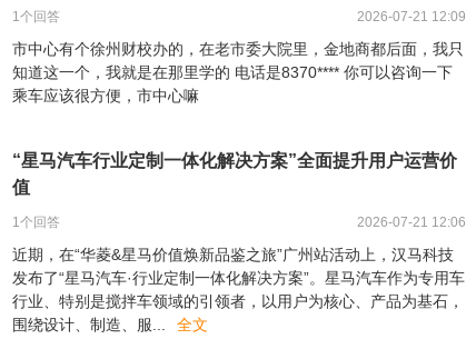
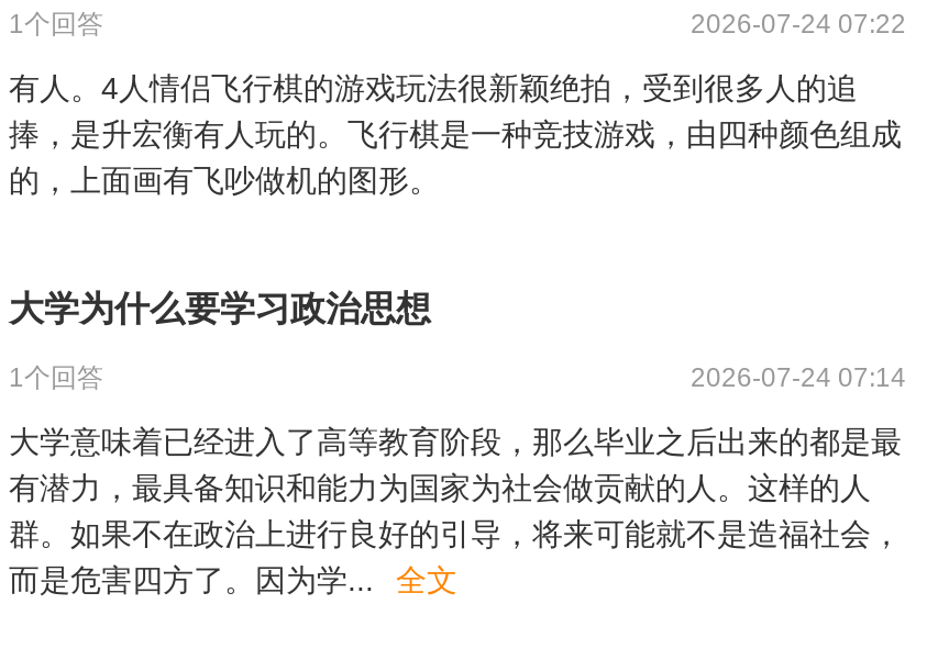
- 2026-07-21 12:09
+ 2026-07-24 07:22

- 市中心有个徐州财校办的，在老市委大院里，金地商都后面，我只
- 知道这一个，我就是在那里学的 电话是8370**** 你可以咨询一下
- 乘车应该很方便，市中心嘛
+ 有人。4人情侣飞行棋的游戏玩法很新颖绝拍，受到很多人的追
+ 捧，是升宏衡有人玩的。飞行棋是一种竞技游戏，由四种颜色组成
+ 的，上面画有飞吵做机的图形。

- “星马汽车行业定制一体化解决方案”全面提升用户运营价
- 值
+ 大学为什么要学习政治思想

- 2026-07-21 12:06
+ 2026-07-24 07:14

- 近期，在“华菱&星马价值焕新品鉴之旅”广州站活动上，汉马科技
- 发布了“星马汽车·行业定制一体化解决方案”。星马汽车作为专用车
- 行业、特别是搅拌车领域的引领者，以用户为核心、产品为基石，
- 围绕设计、制造、服...
+ 大学意味着已经进入了高等教育阶段，那么毕业之后出来的都是最
+ 有潜力，最具备知识和能力为国家为社会做贡献的人。这样的人
+ 群。如果不在政治上进行良好的引导，将来可能就不是造福社会，
+ 而是危害四方了。因为学...
